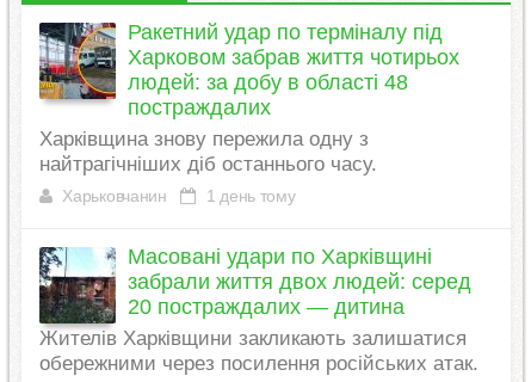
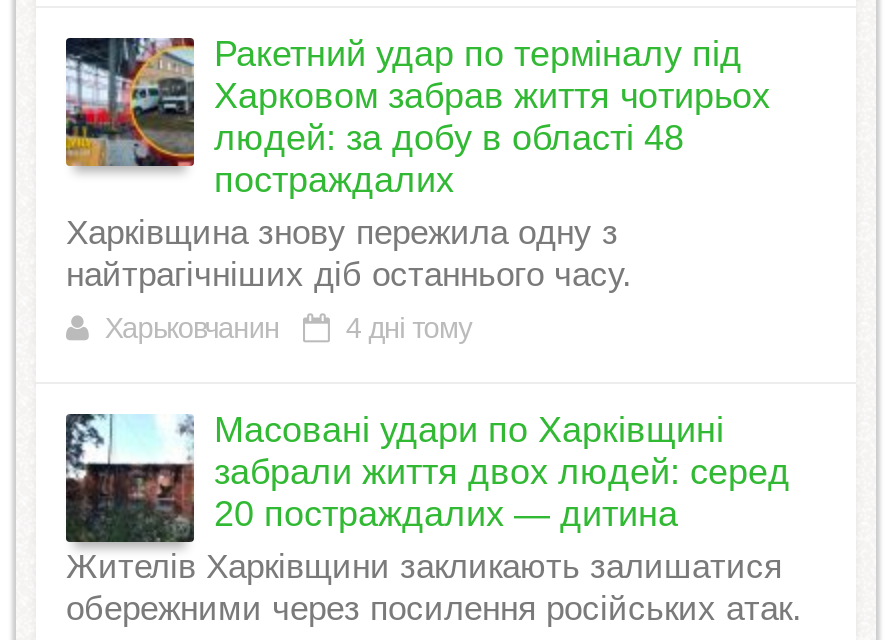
- Харьковчанин 1 день тому
+ Харьковчанин 4 дні тому
